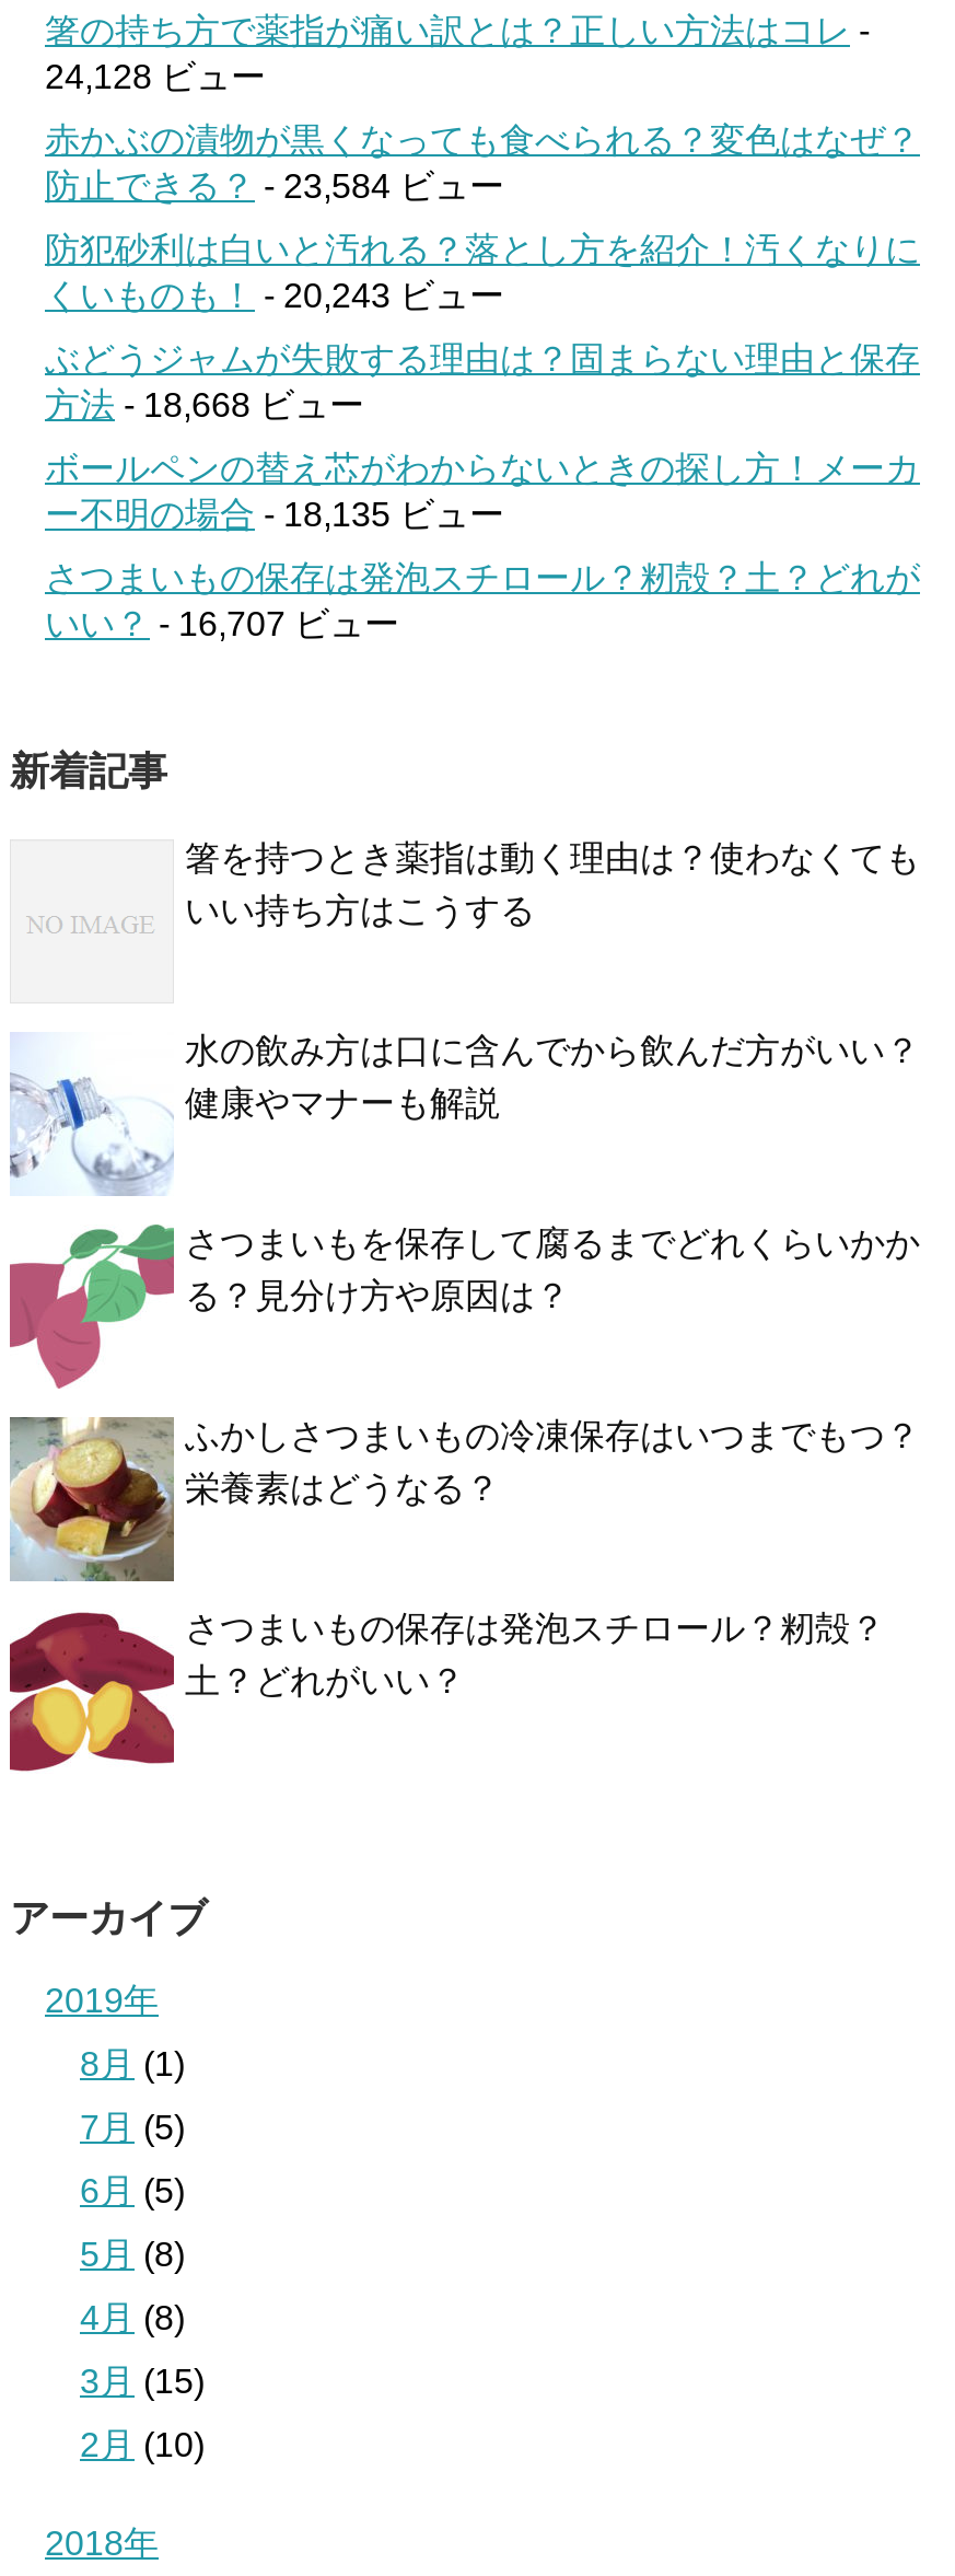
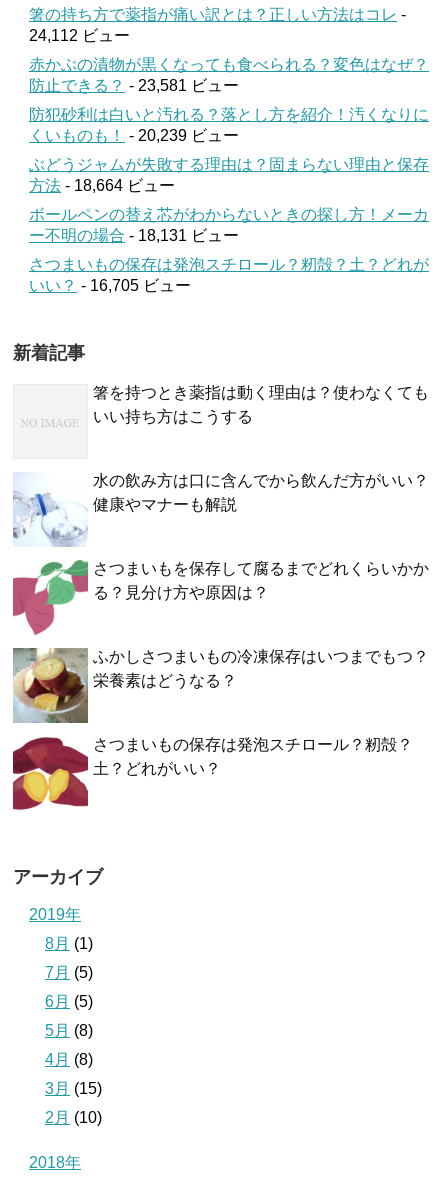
- 24,128 ビュー
+ 24,112 ビュー

- 防止できる？- 23,584 ビュー
+ 防止できる？- 23,581 ビュー

- くいものも！- 20,243 ビュー
+ くいものも！- 20,239 ビュー

- 方法- 18,668 ビュー
+ 方法- 18,664 ビュー

- ー不明の場合- 18,135 ビュー
+ ー不明の場合- 18,131 ビュー

- いい？- 16,707 ビュー
+ いい？- 16,705 ビュー
